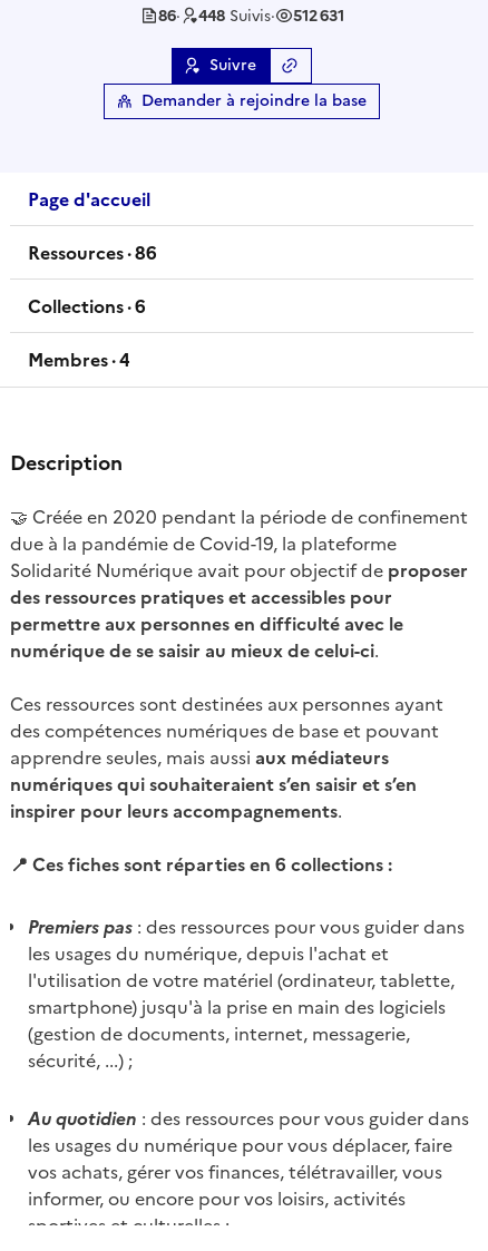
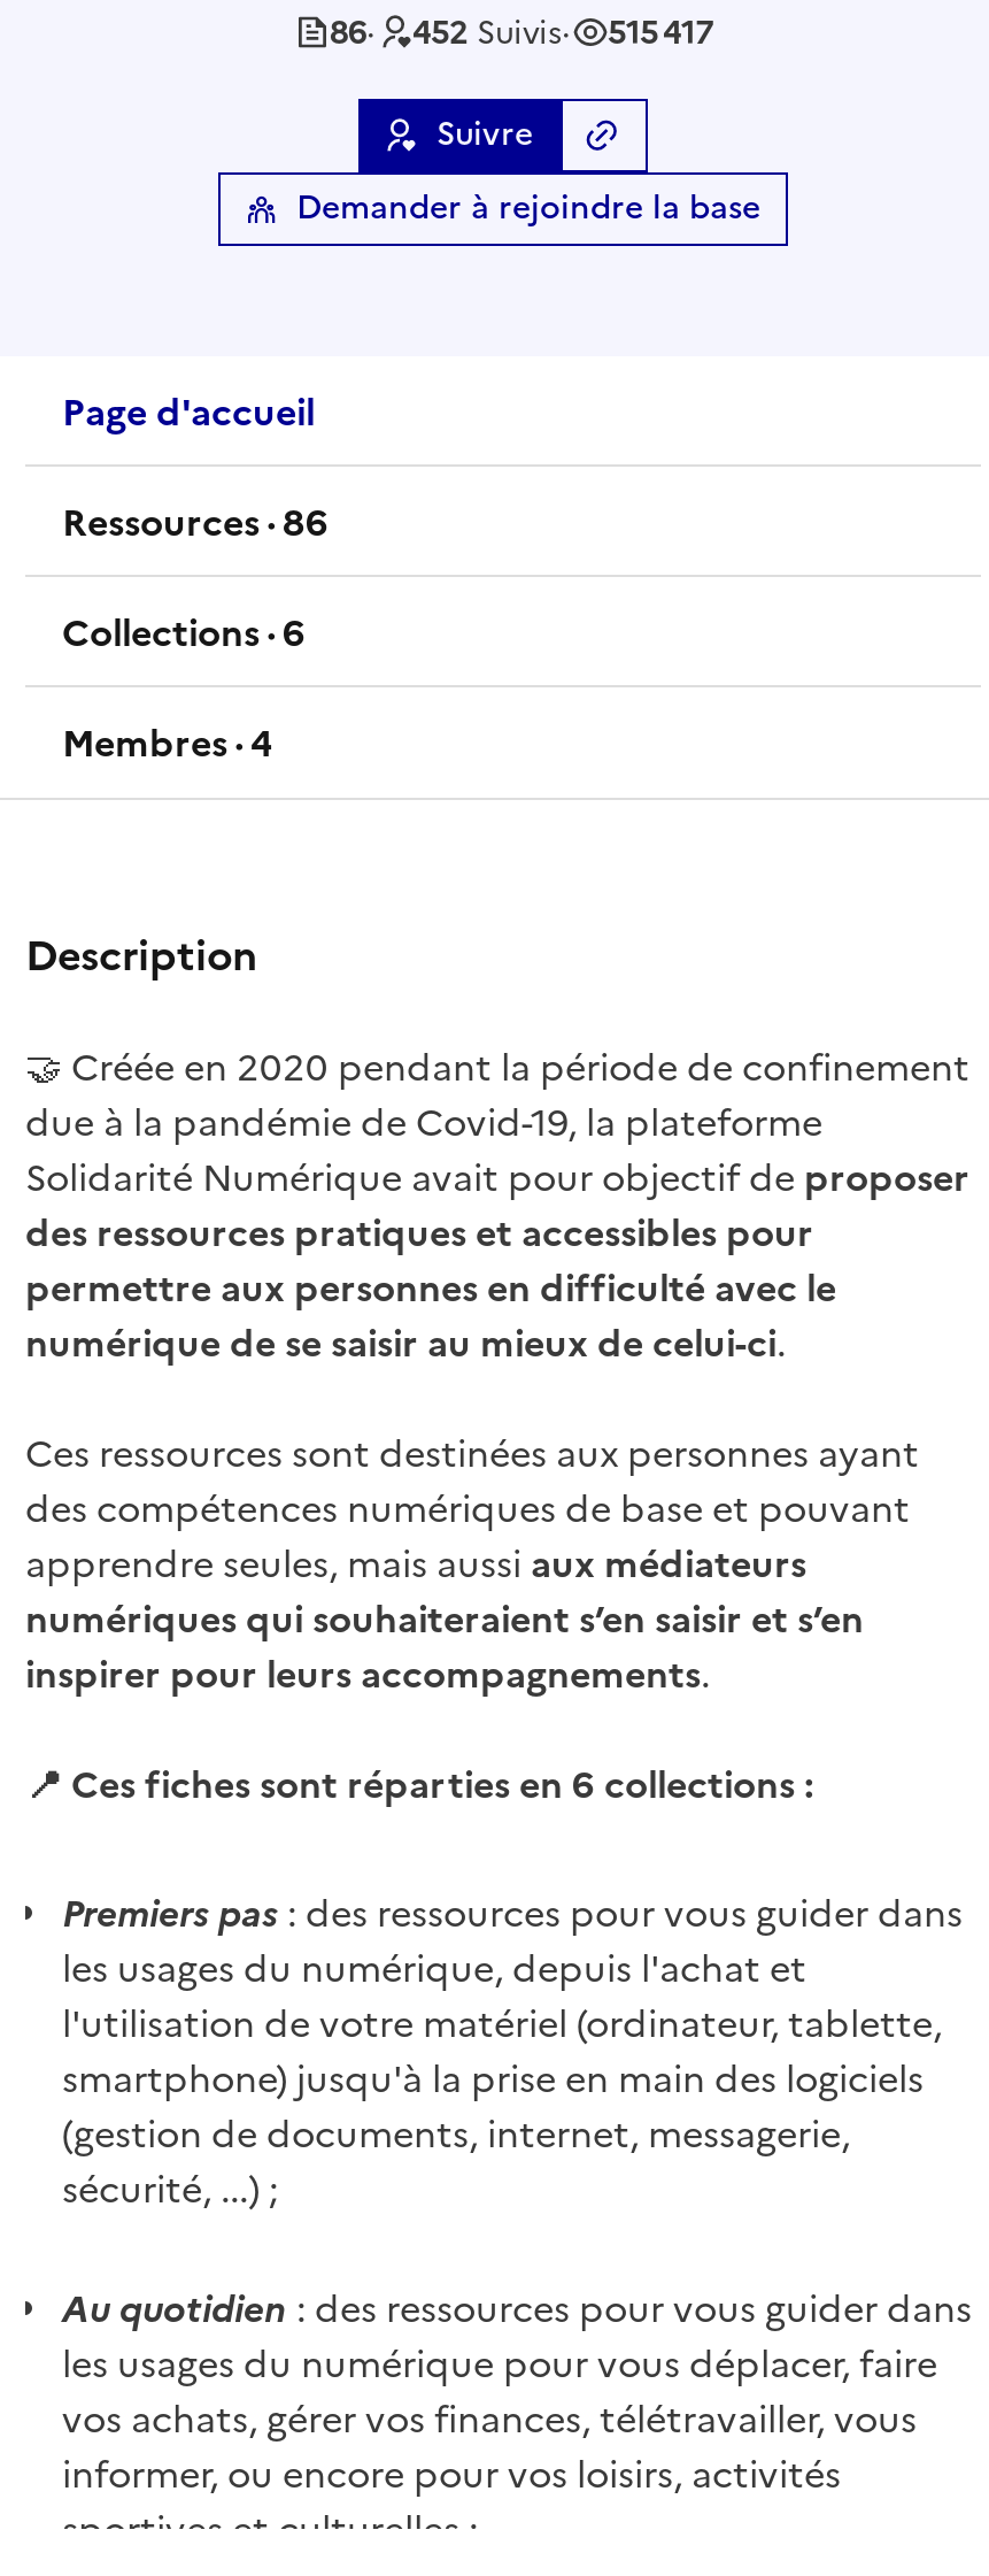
- 448 Suivis·
+ 452 Suivis·

- 512 631
+ 515 417
